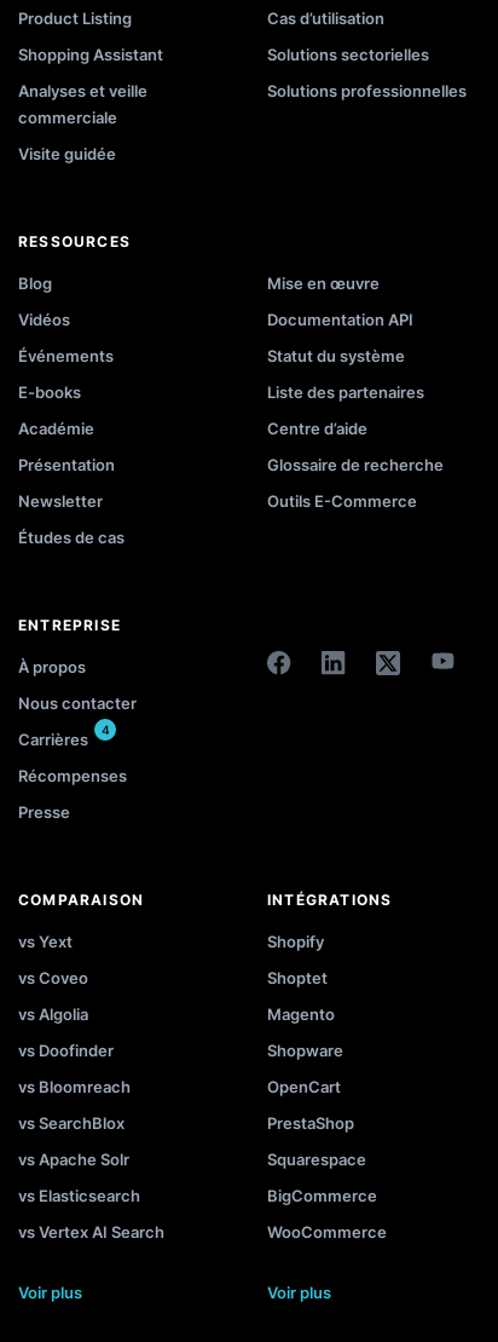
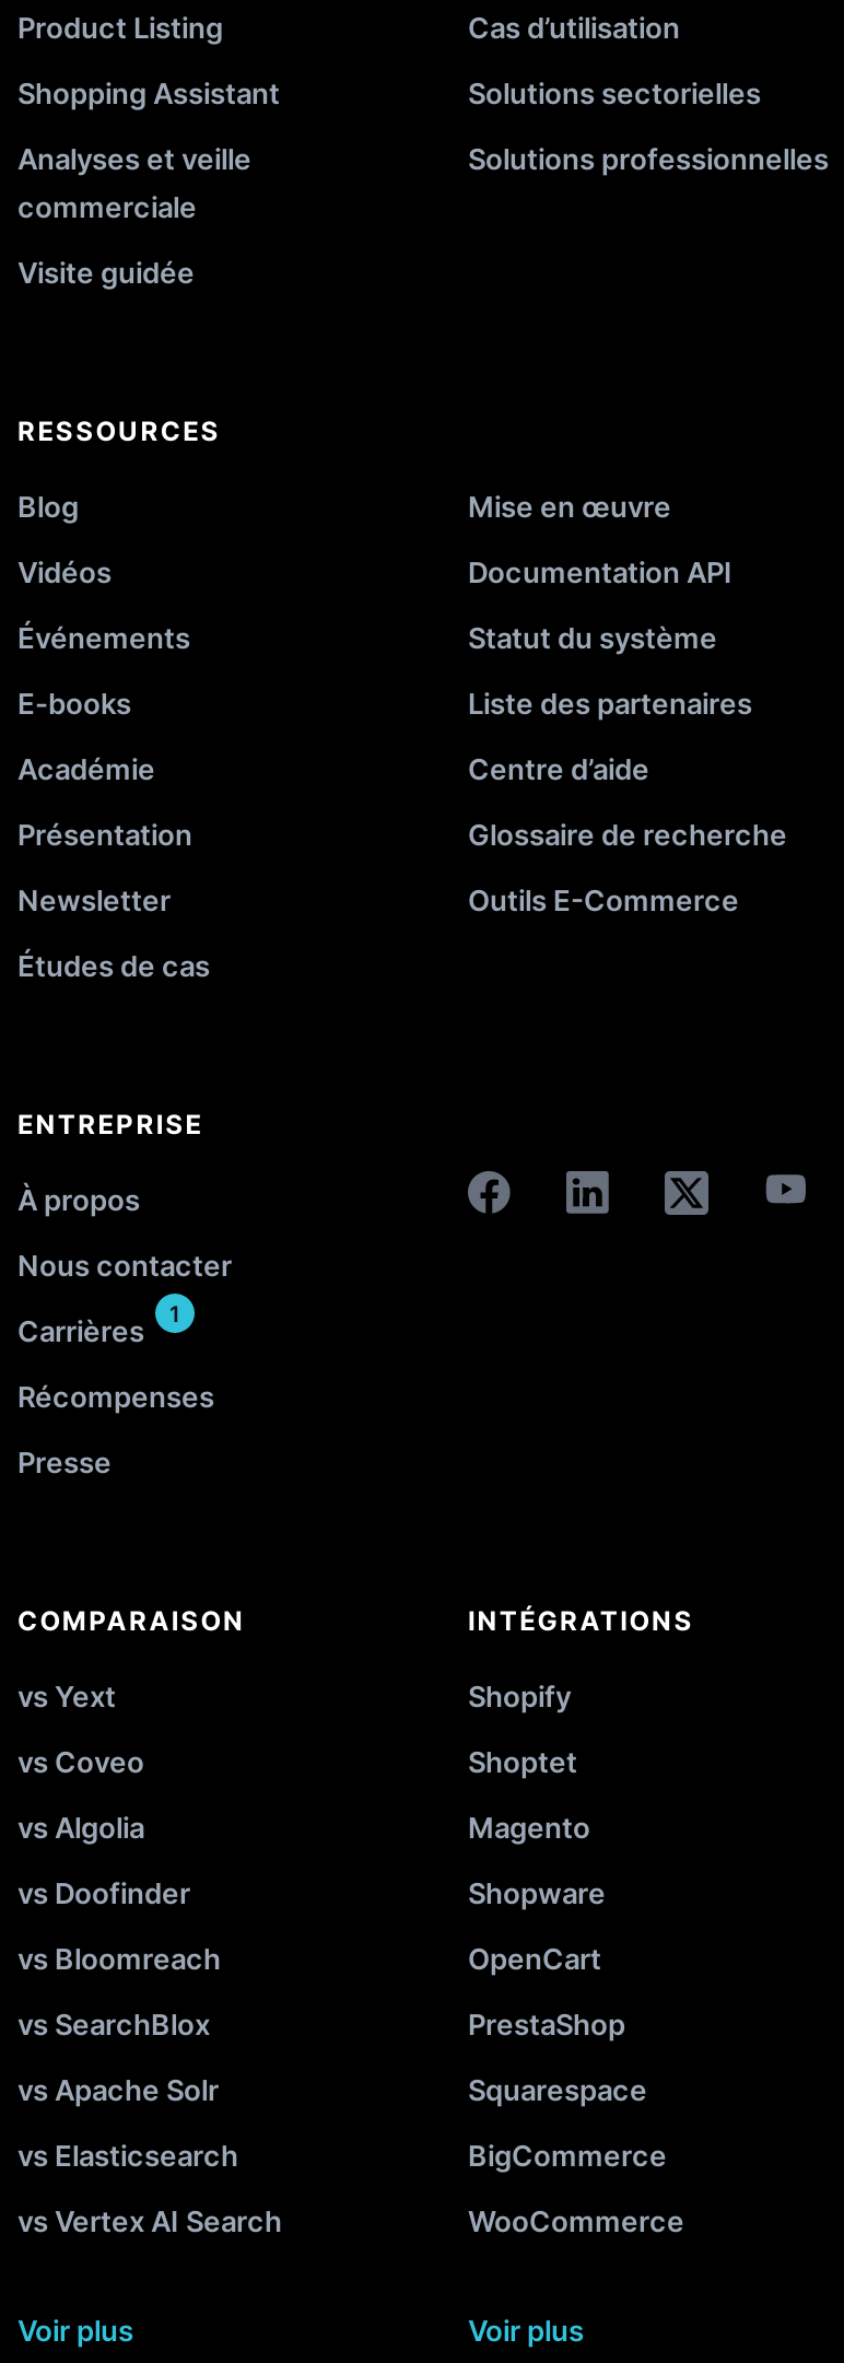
- 4
+ 1
